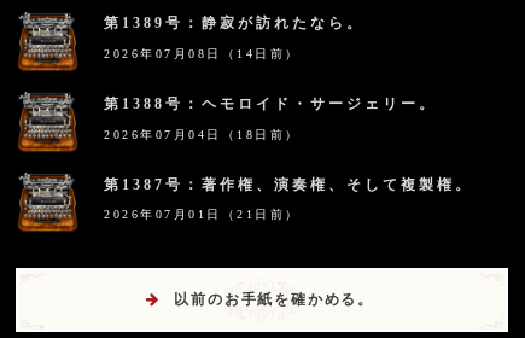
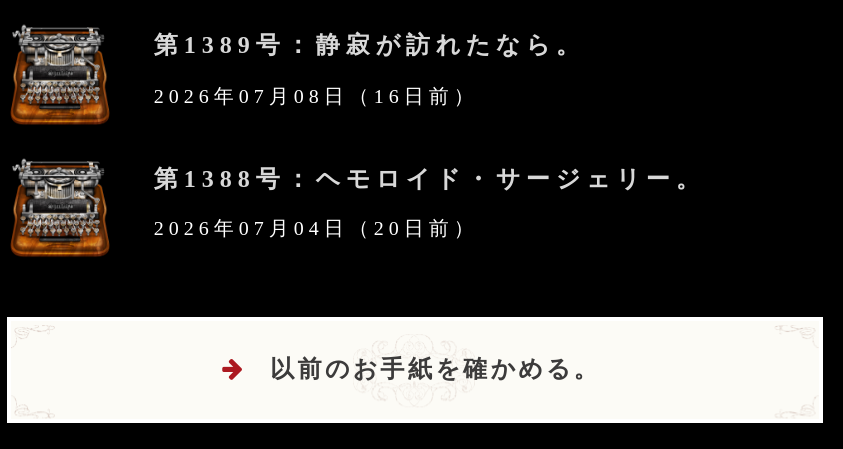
- 2026年07月08日（14日前）
+ 2026年07月08日（16日前）

- 2026年07月04日（18日前）
- 第1387号：著作権、演奏権、そして複製権。
- 2026年07月01日（21日前）
+ 2026年07月04日（20日前）
